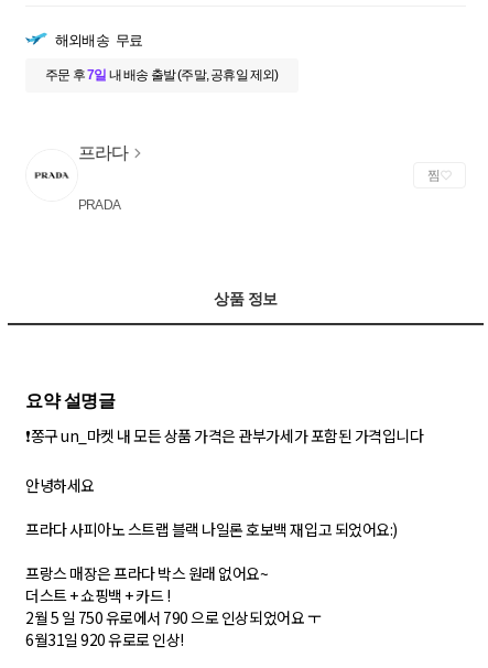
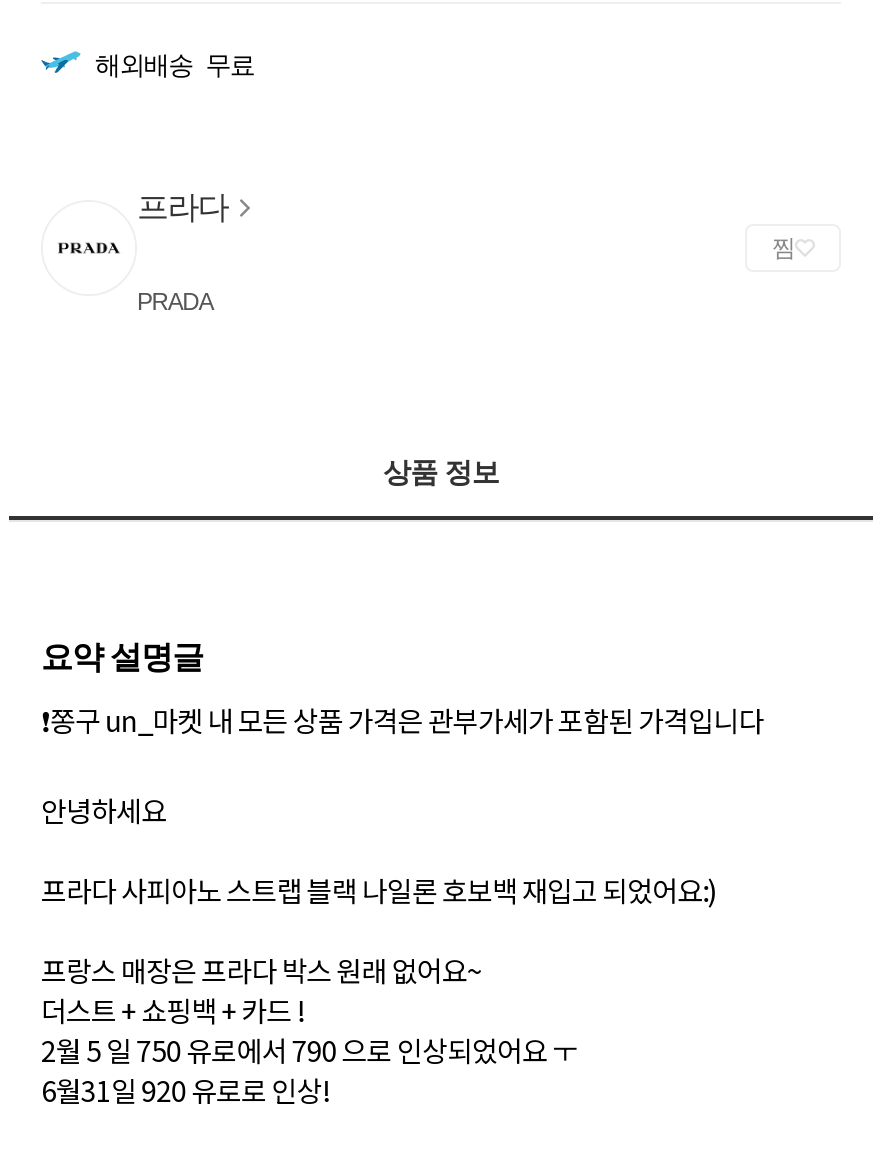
- 주문 후 7일 내 배송 출발 (주말, 공휴일 제외)
